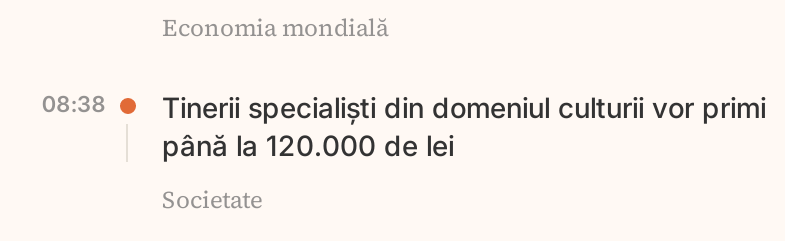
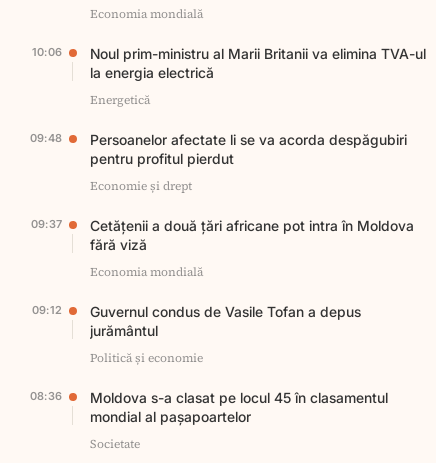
- 08:38
- Tinerii specialiști din domeniul culturii vor primi
- până la 120.000 de lei
+ 10:06
+ Noul prim-ministru al Marii Britanii va elimina TVA-ul
+ la energia electrică
+ Energetică
+ 09:48
+ Persoanelor afectate li se va acorda despăgubiri
+ pentru profitul pierdut
+ Economie și drept
+ 09:37
+ Cetățenii a două țări africane pot intra în Moldova
+ fără viză
+ Economia mondială
+ 09:12
+ Guvernul condus de Vasile Tofan a depus
+ jurământul
+ Politică și economie
+ 08:36
+ Moldova s-a clasat pe locul 45 în clasamentul
+ mondial al pașapoartelor
